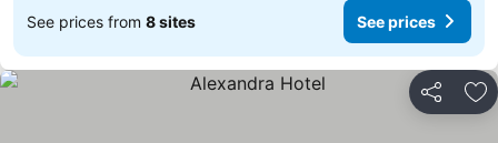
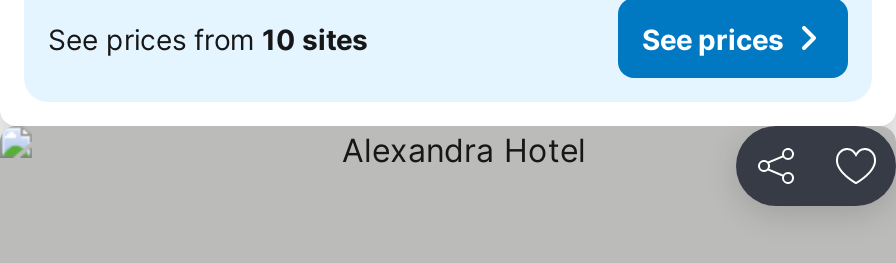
- See prices from 8 sites
+ See prices from 10 sites
